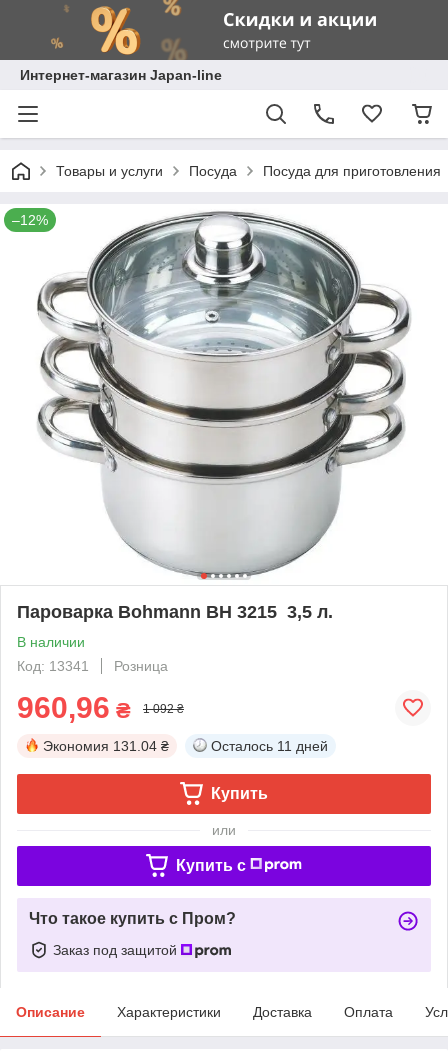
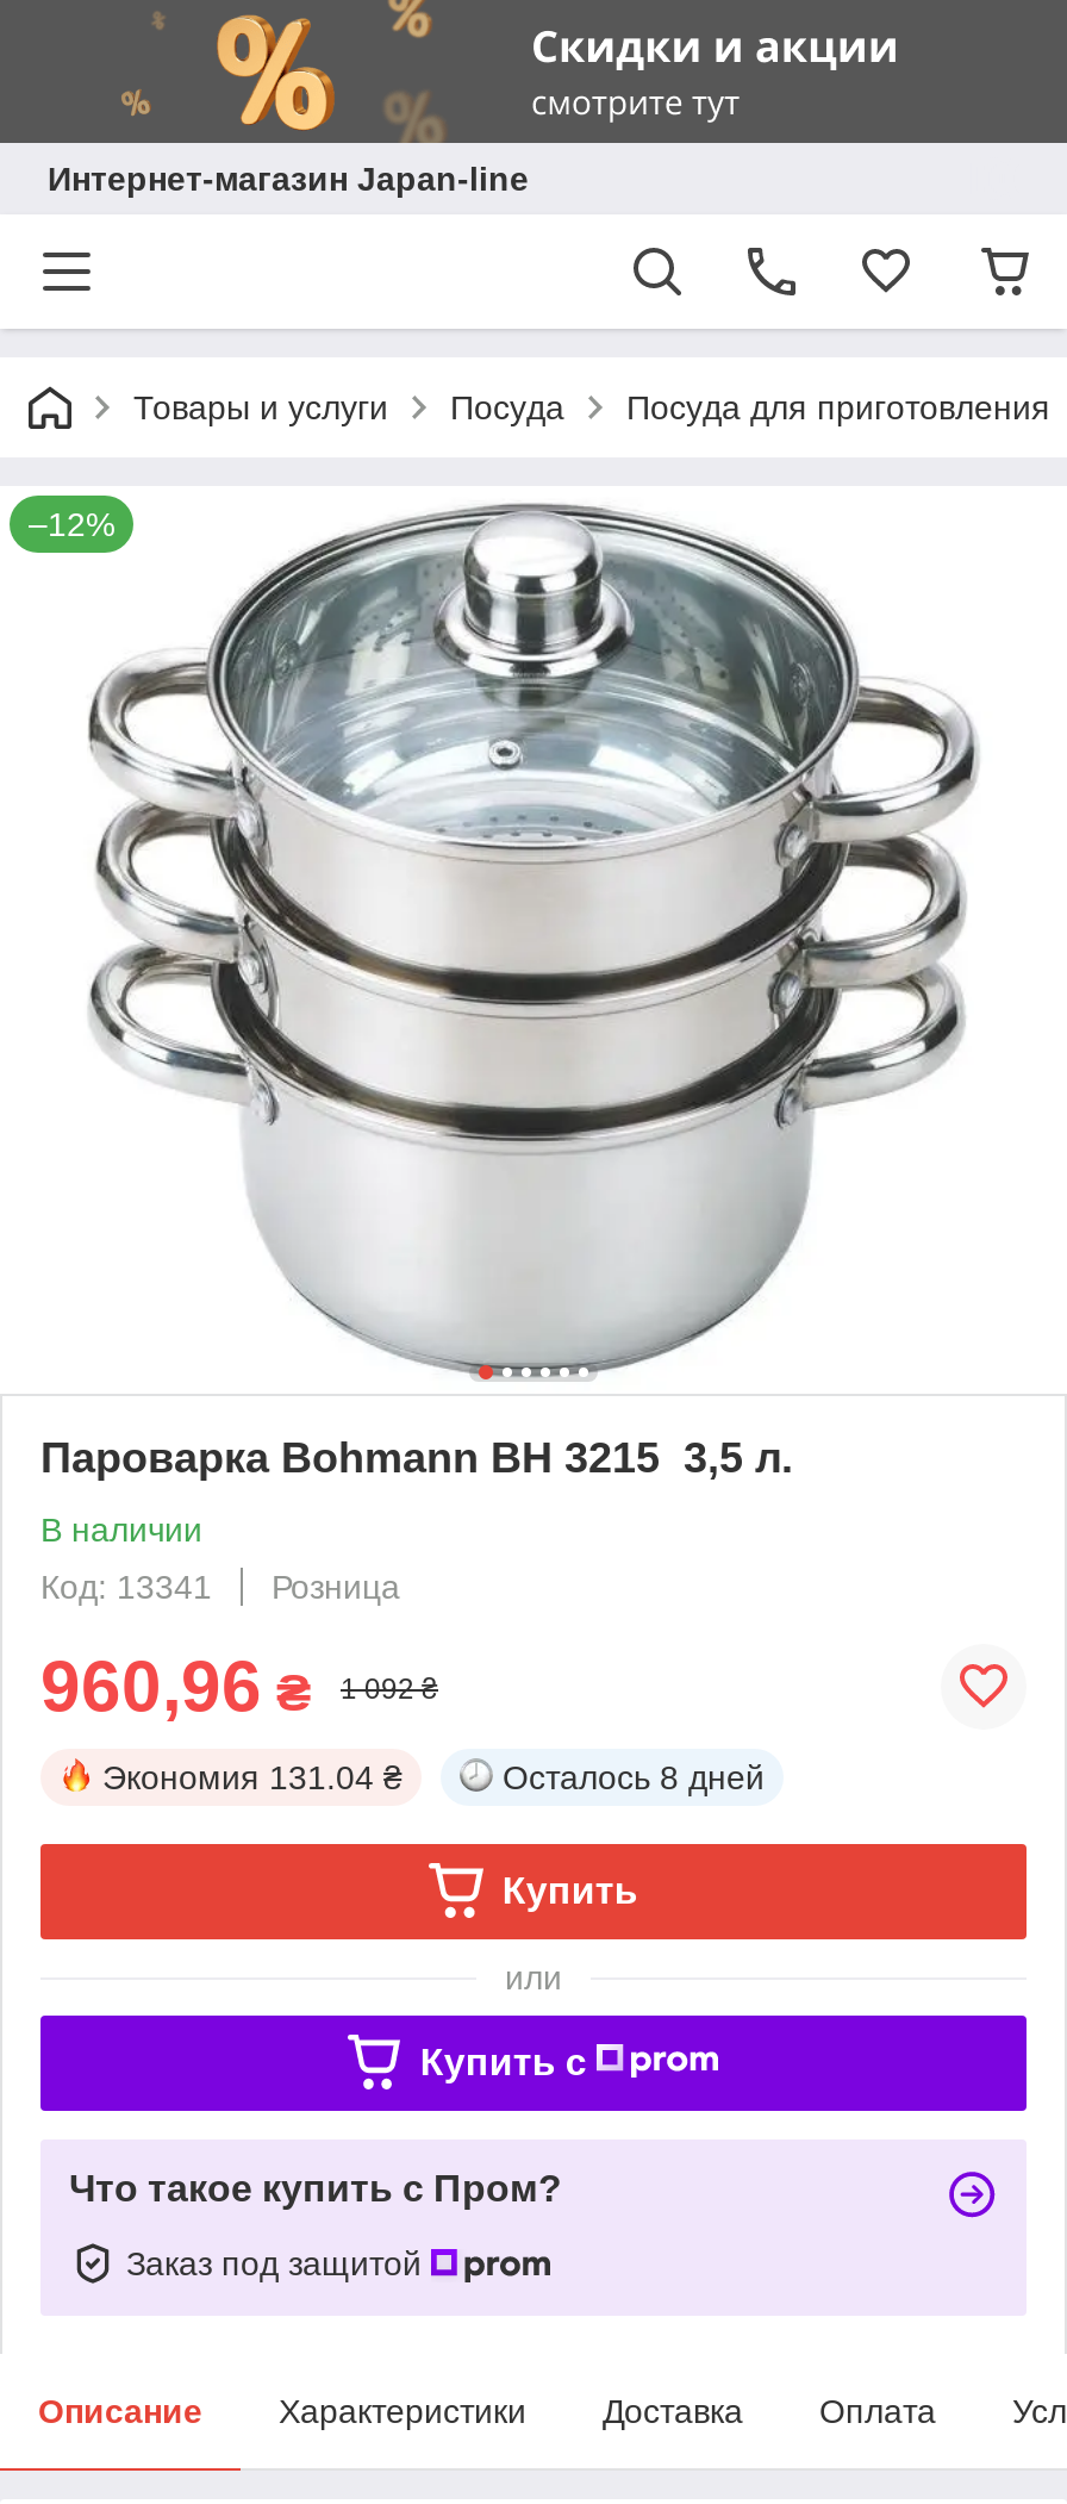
- Осталось 11 дней
+ Осталось 8 дней
